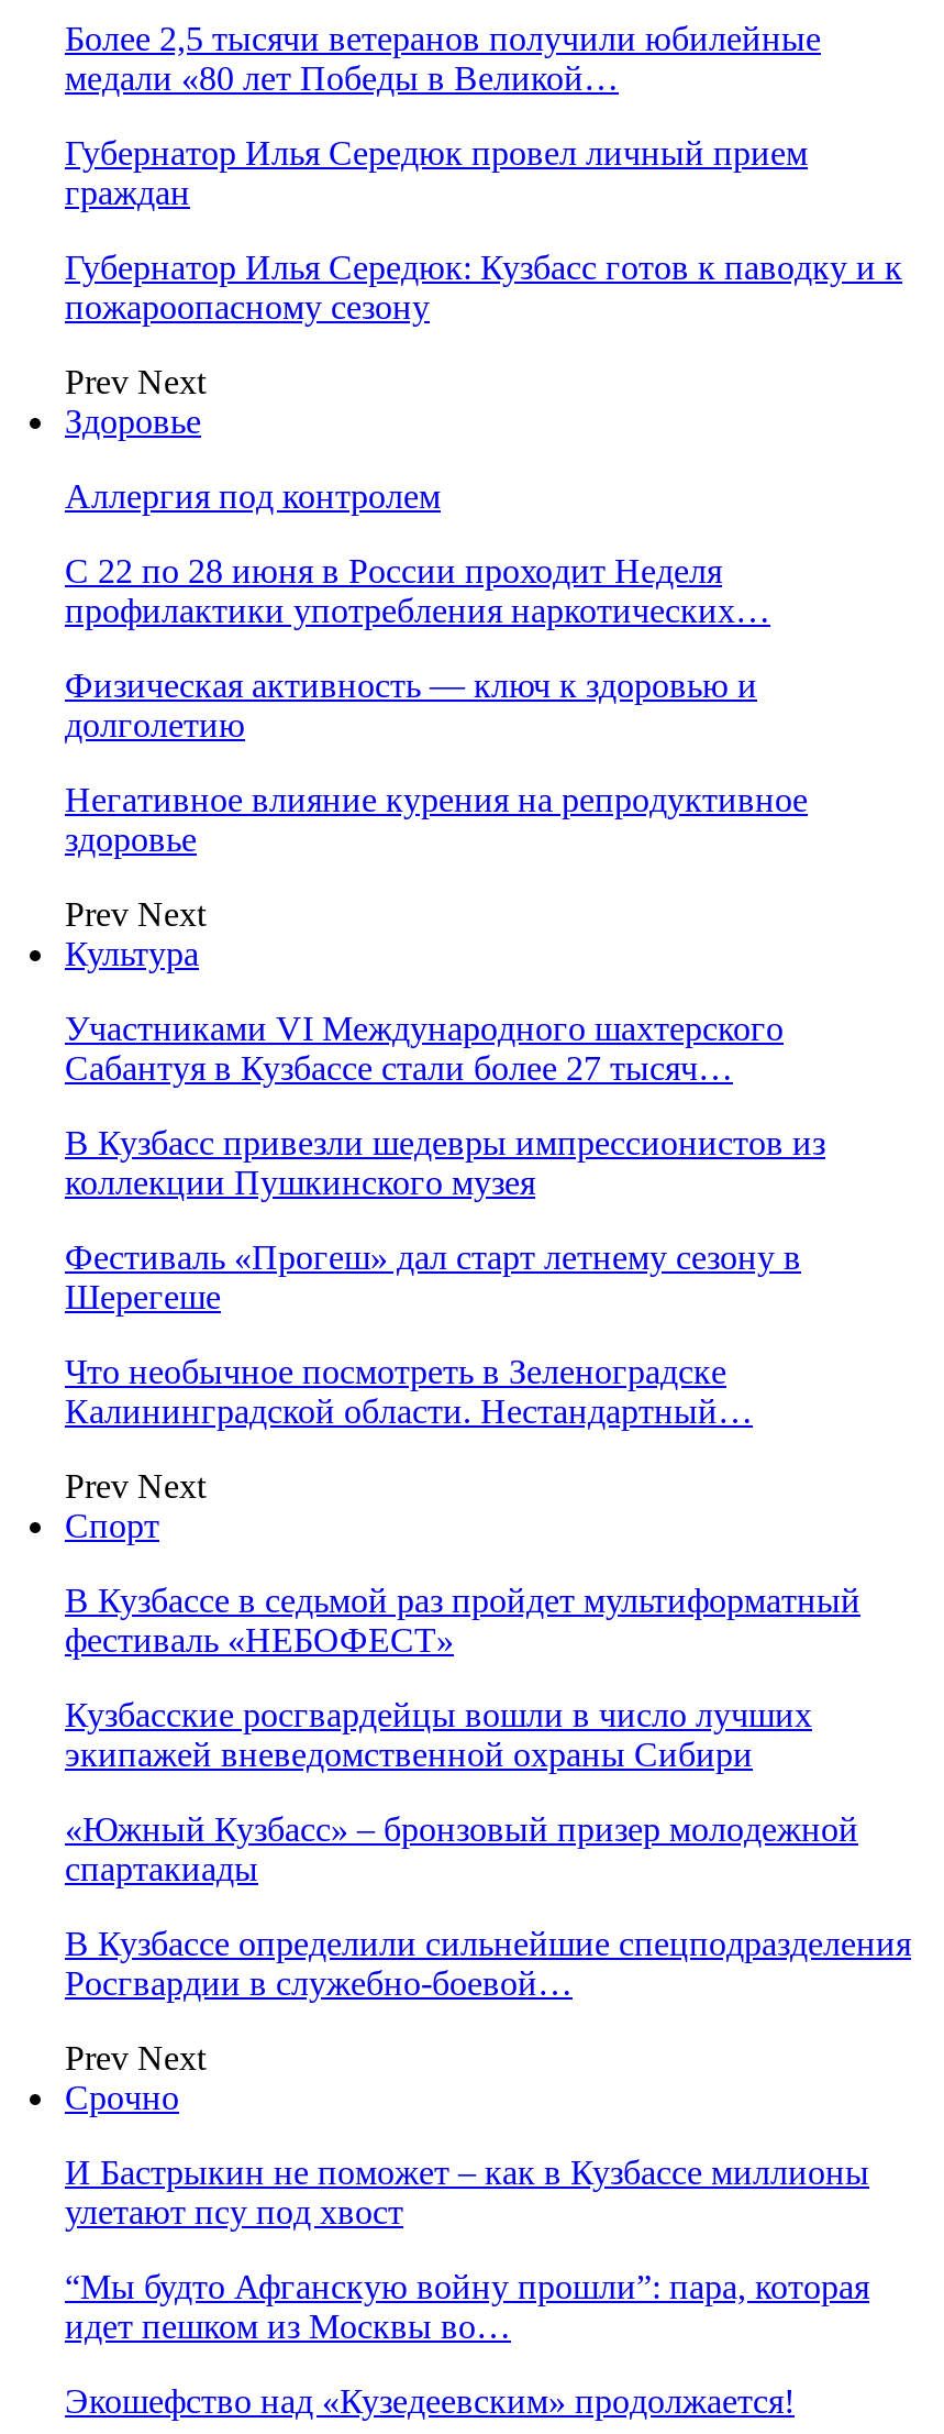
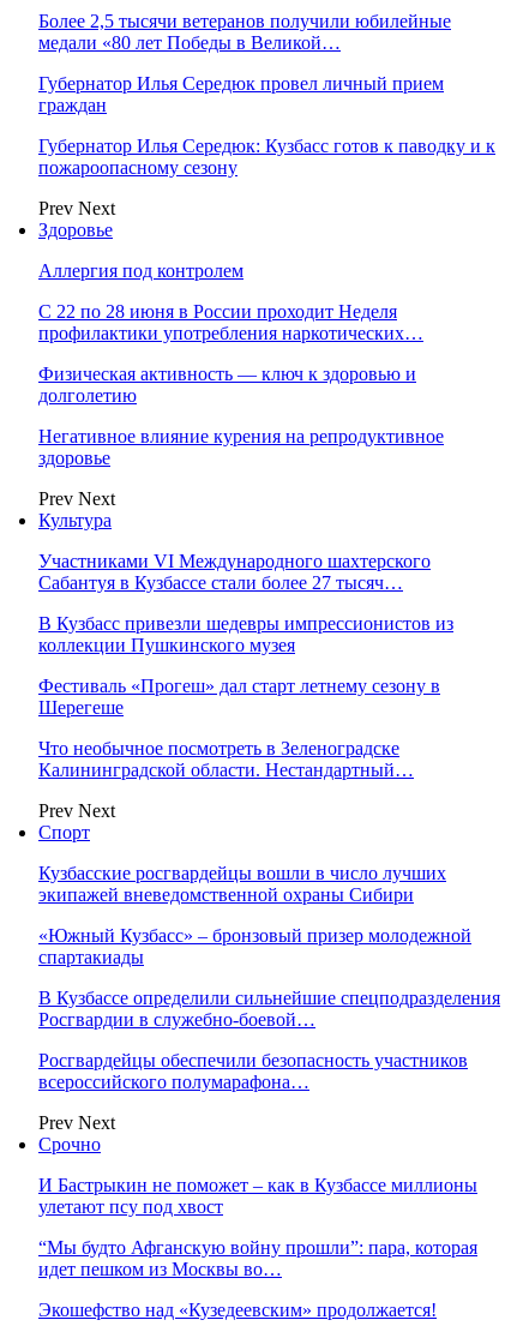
- В Кузбассе в седьмой раз пройдет мультиформатный
- фестиваль «НЕБОФЕСТ»

moved up: Кузбасские росгвардейцы вошли в число лучших | экипажей вневедомственной охраны Сибири | «Южный Кузбасс» – бронзовый призер молодежной | спартакиады | В Кузбассе определили сильнейшие спецподразделения | Росгвардии в служебно-боевой…

+ Росгвардейцы обеспечили безопасность участников
+ всероссийского полумарафона…
